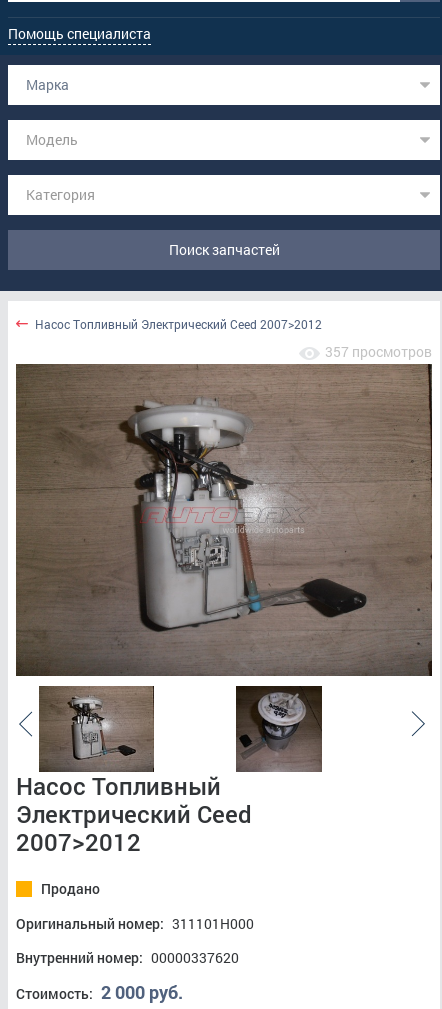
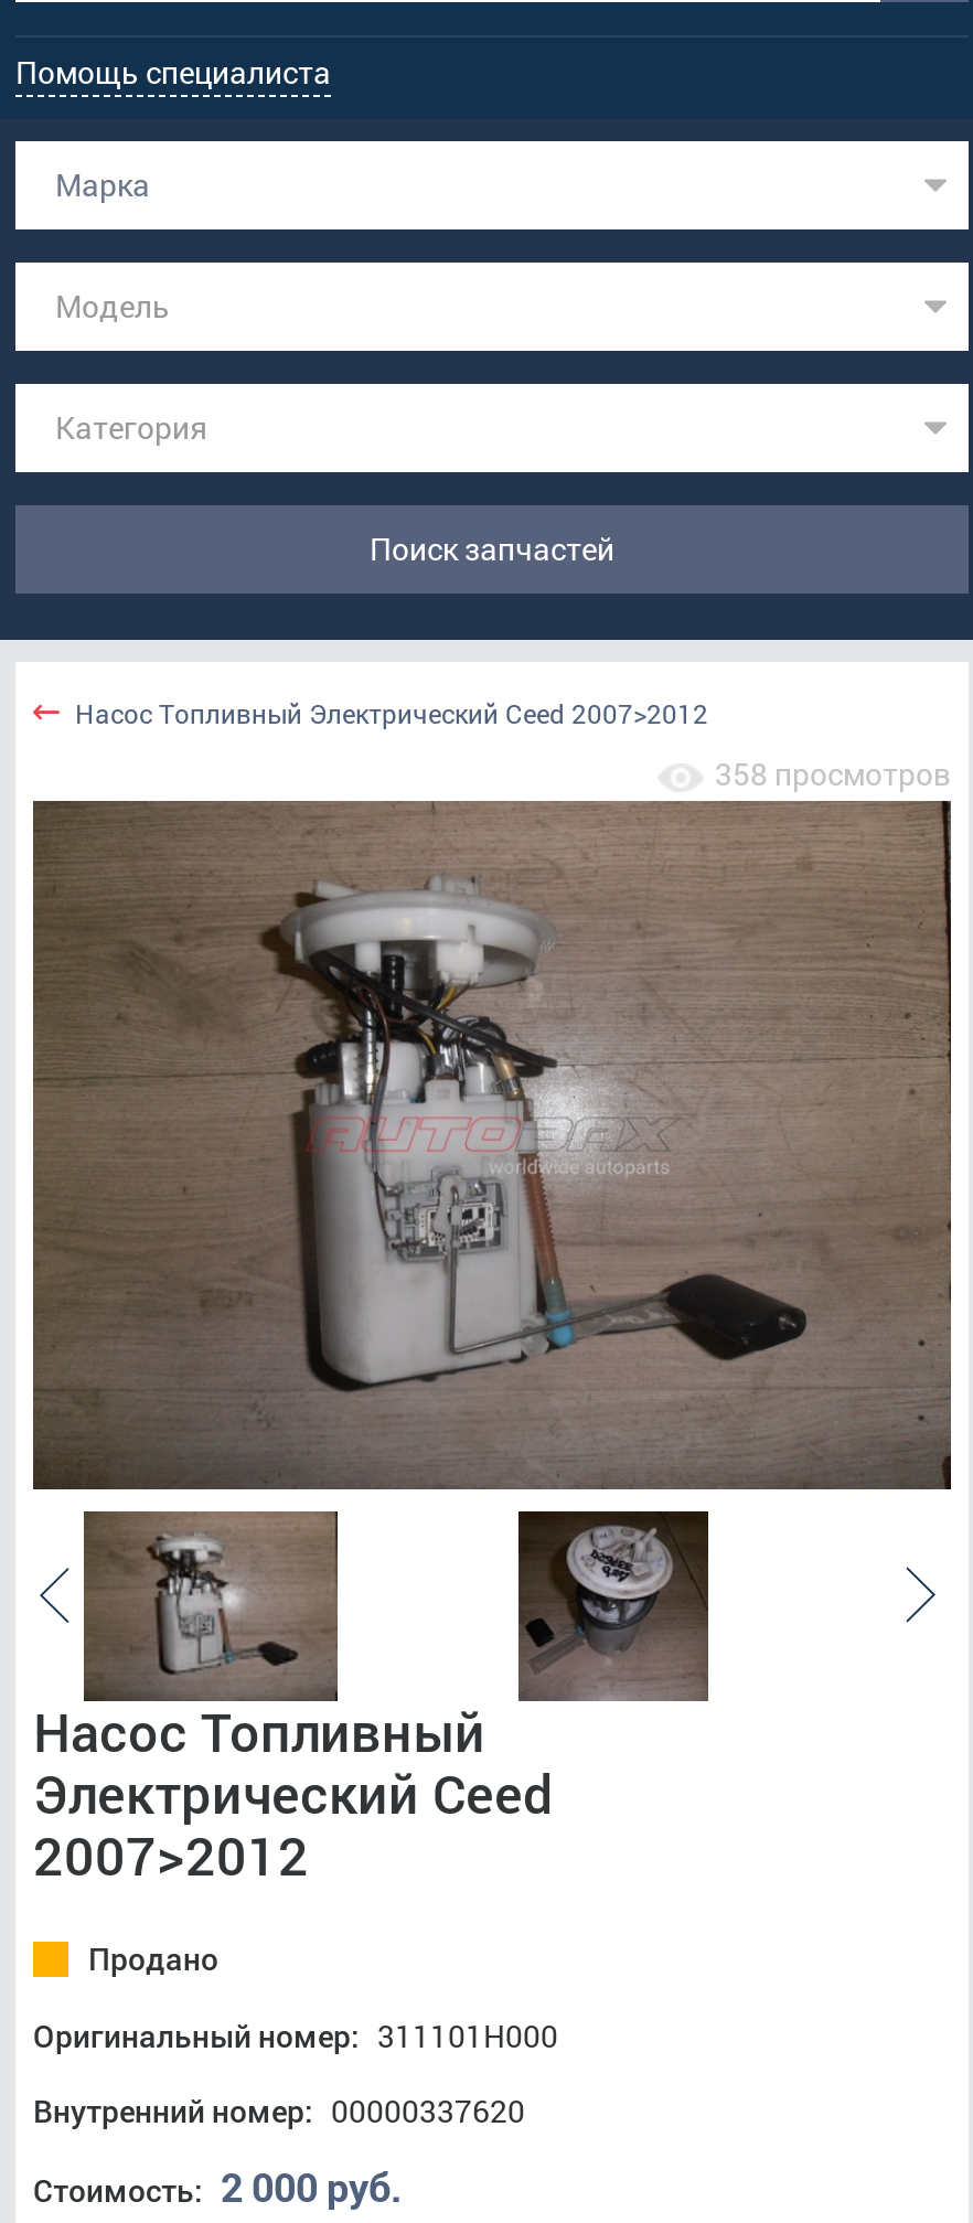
- 357 просмотров
+ 358 просмотров
